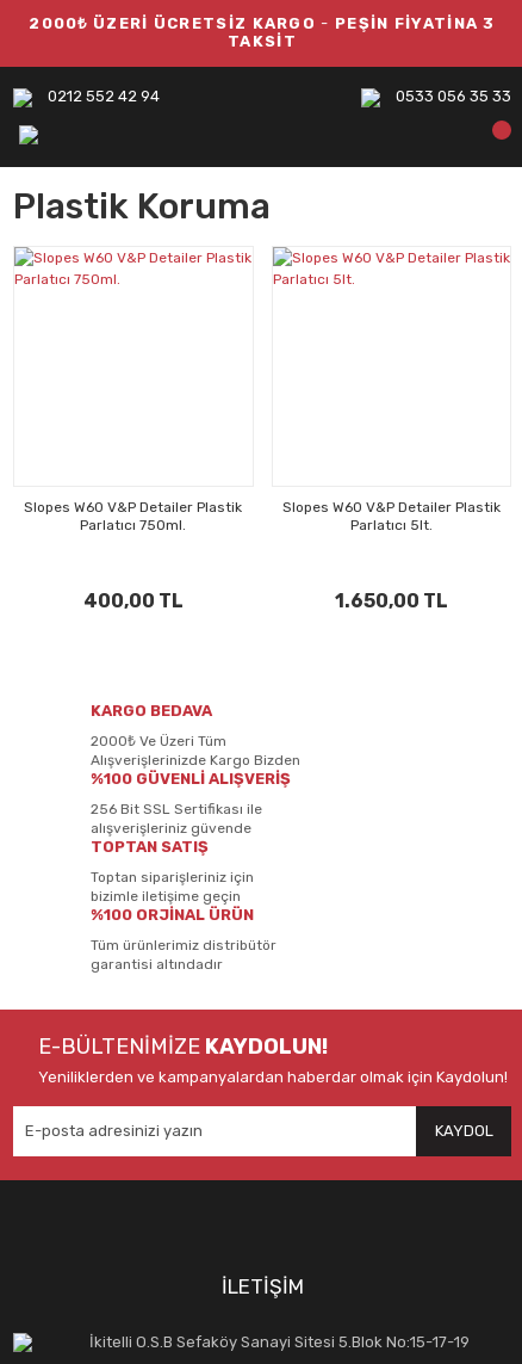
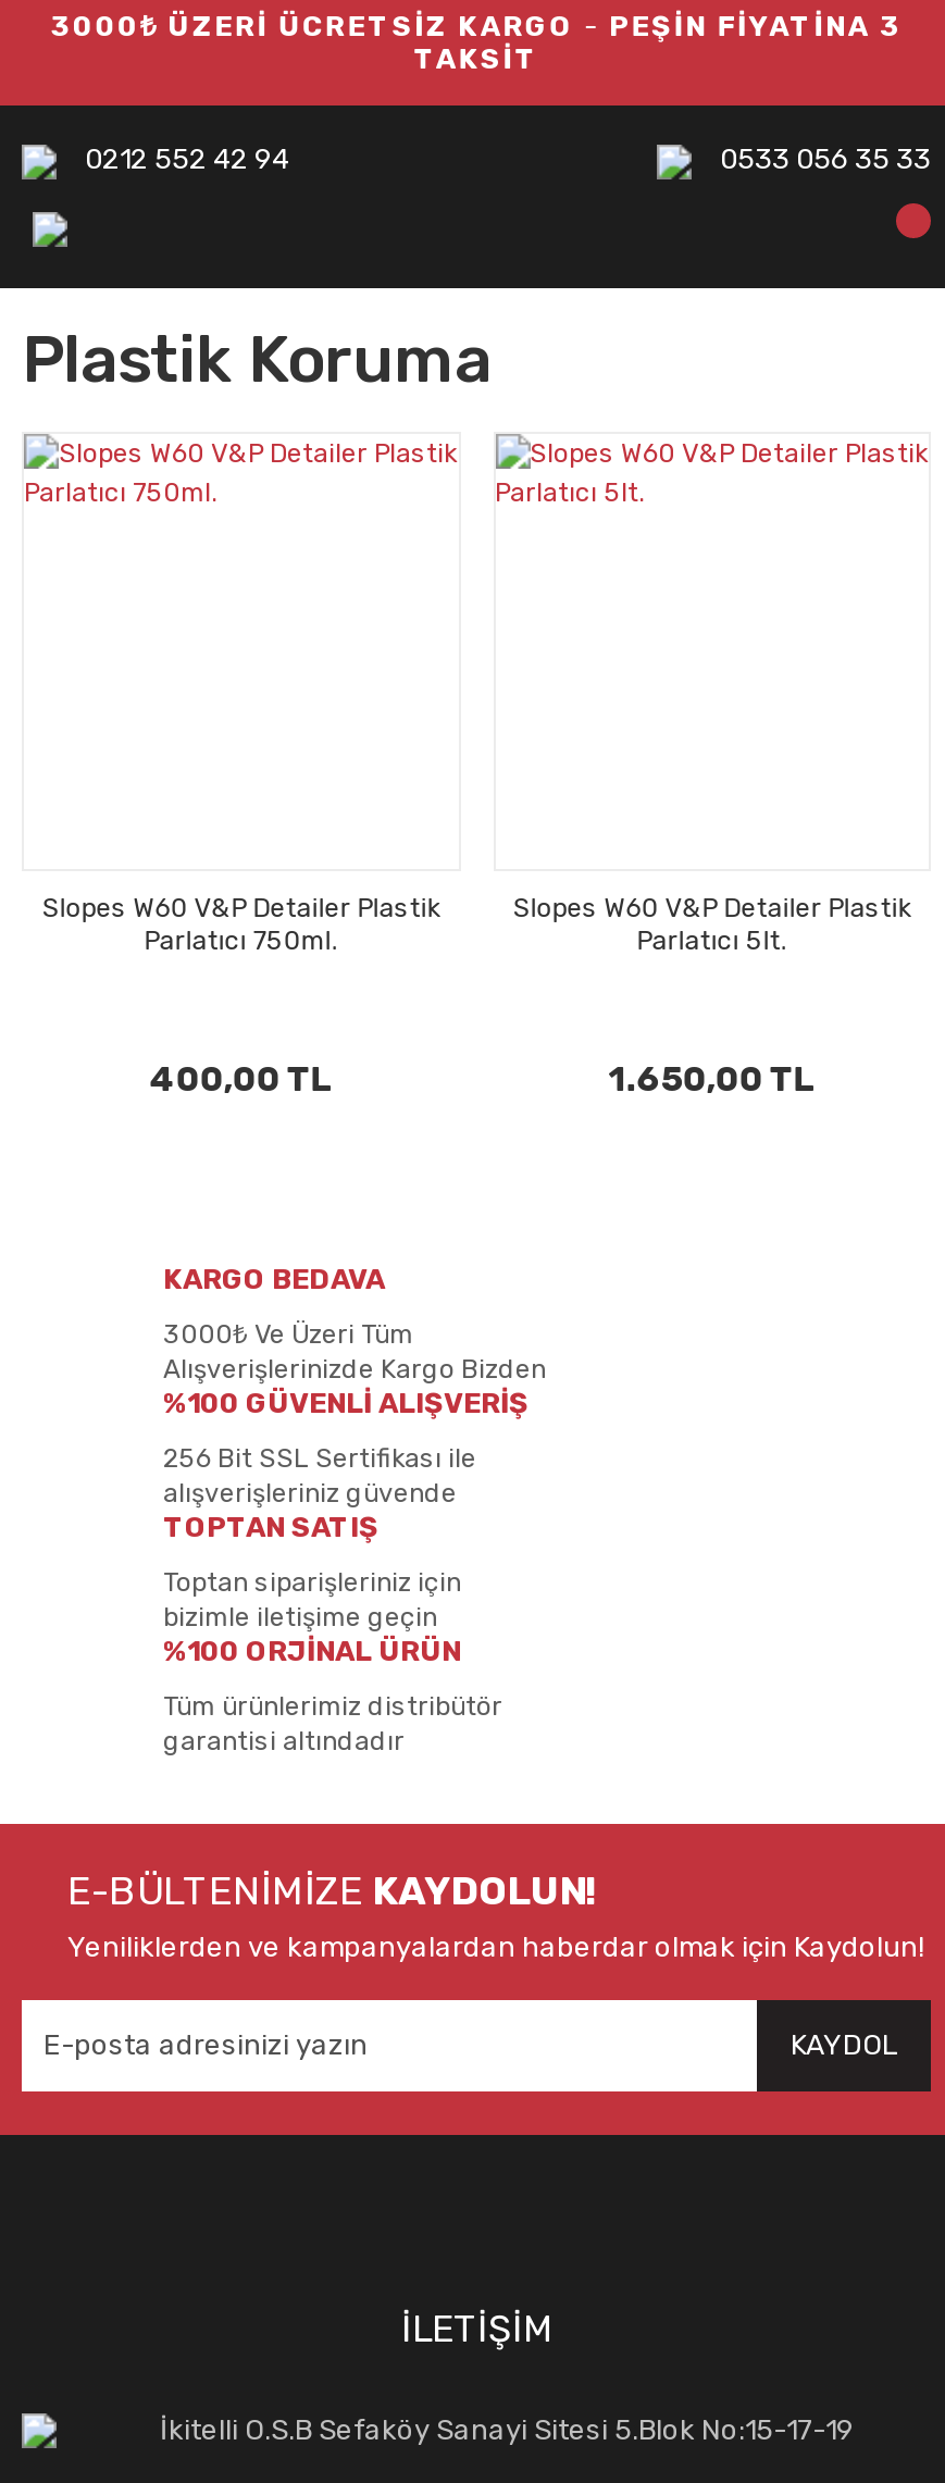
- 2000₺ ÜZERİ ÜCRETSİZ KARGO - PEŞİN FİYATİNA 3
+ 3000₺ ÜZERİ ÜCRETSİZ KARGO - PEŞİN FİYATİNA 3

- 2000₺ Ve Üzeri Tüm
+ 3000₺ Ve Üzeri Tüm
